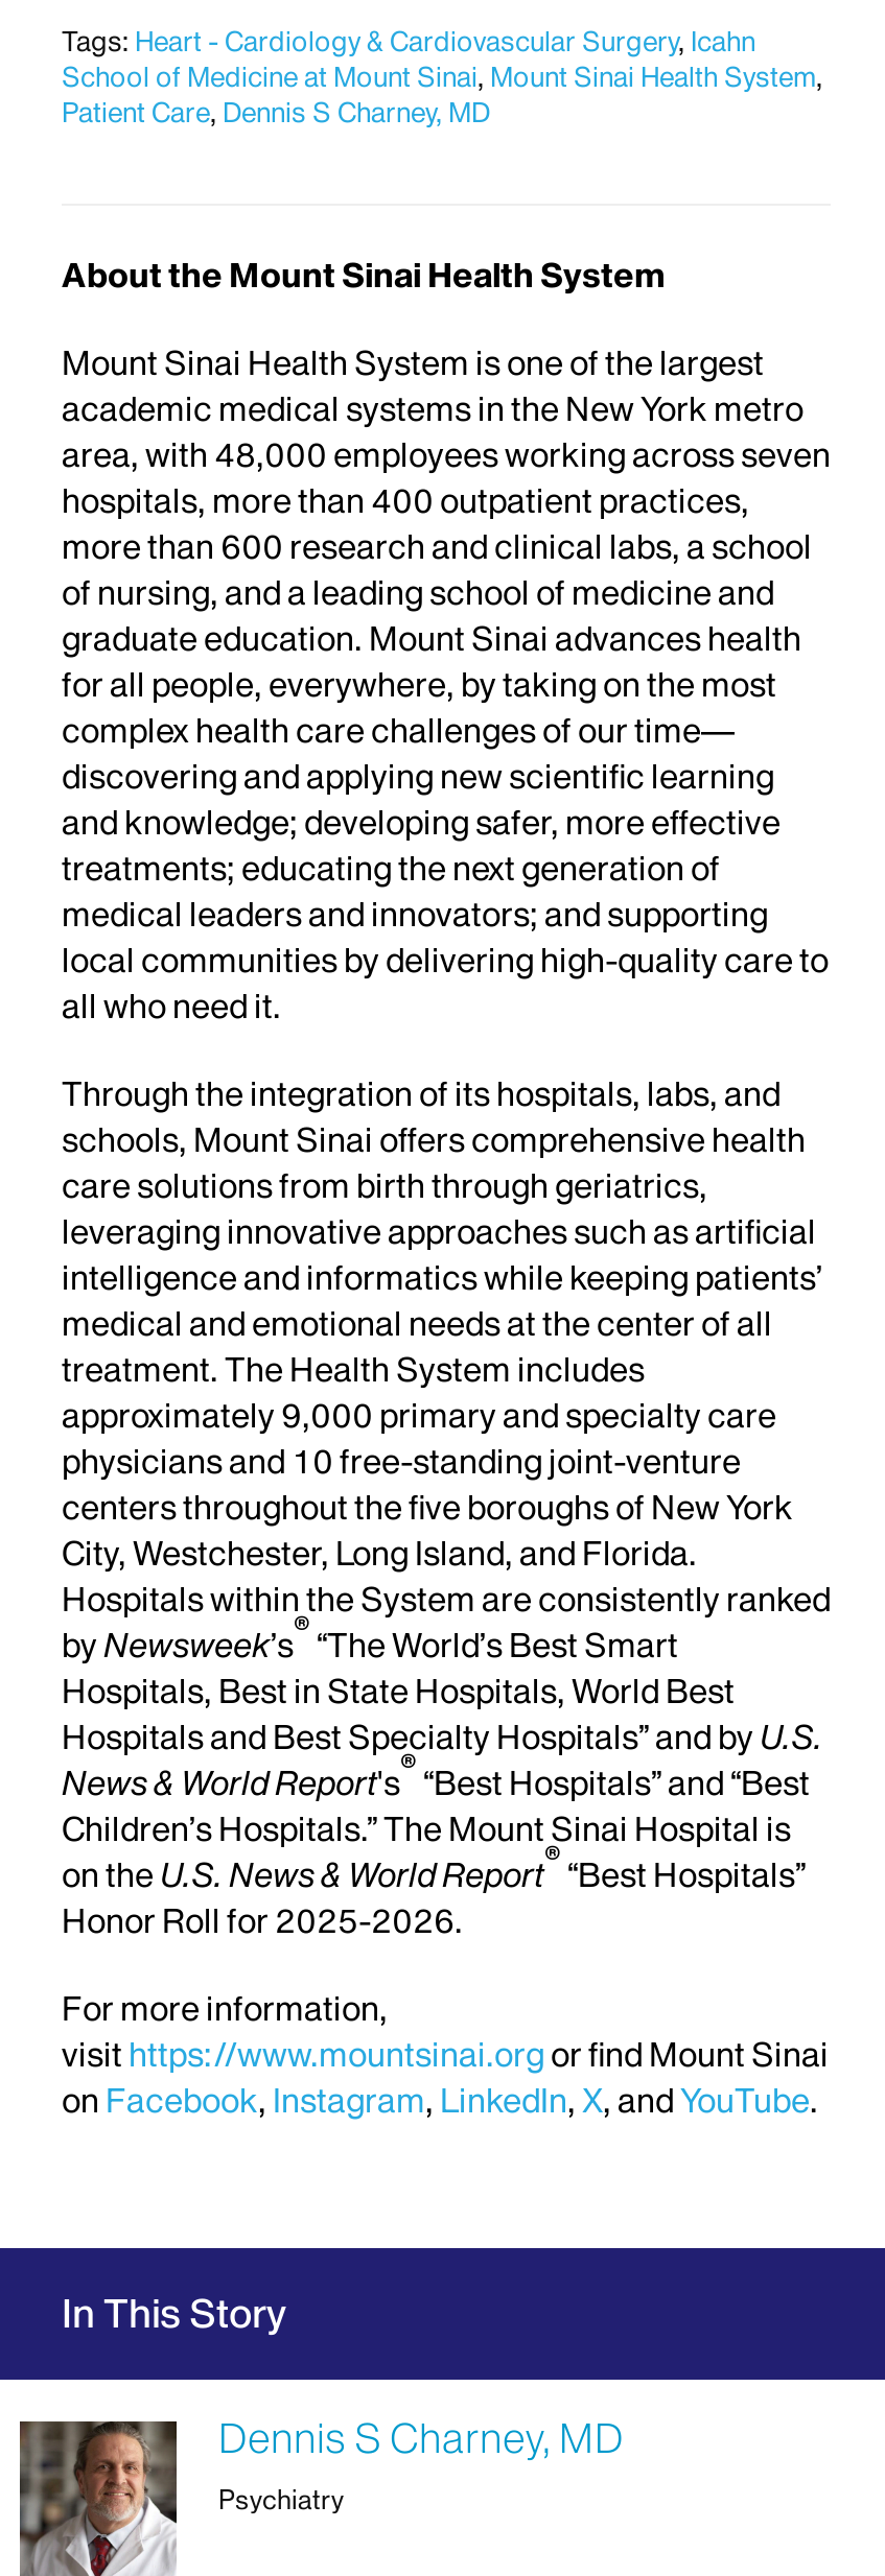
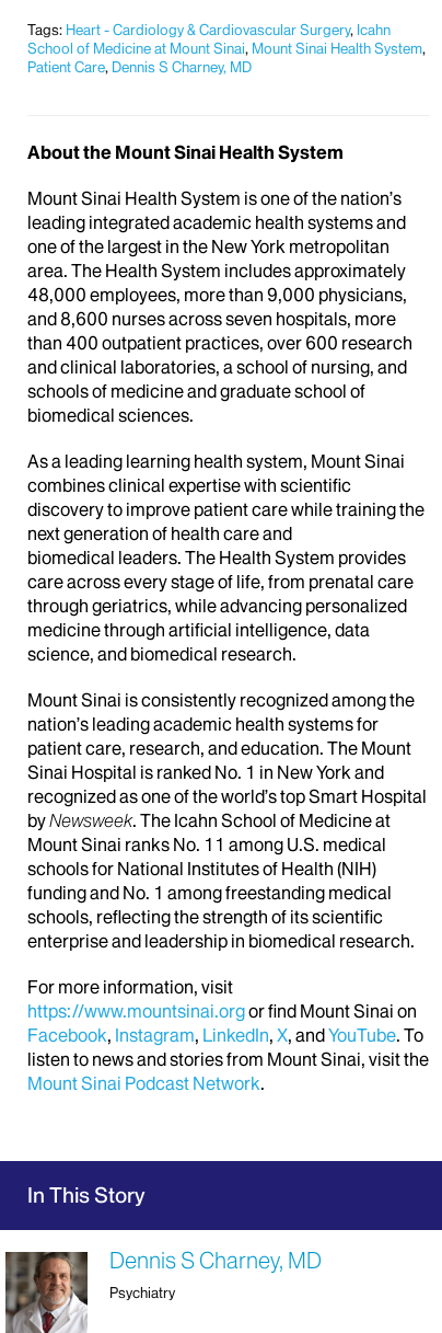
- Mount Sinai Health System is one of the largest
- academic medical systems in the New York metro
- area, with 48,000 employees working across seven
- hospitals, more than 400 outpatient practices,
- more than 600 research and clinical labs, a school
- of nursing, and a leading school of medicine and
- graduate education. Mount Sinai advances health
- for all people, everywhere, by taking on the most
- complex health care challenges of our time—
- discovering and applying new scientific learning
- and knowledge; developing safer, more effective
- treatments; educating the next generation of
- medical leaders and innovators; and supporting
- local communities by delivering high-quality care to
- all who need it.
- Through the integration of its hospitals, labs, and
- schools, Mount Sinai offers comprehensive health
- care solutions from birth through geriatrics,
- leveraging innovative approaches such as artificial
- intelligence and informatics while keeping patients’
- medical and emotional needs at the center of all
- treatment. The Health System includes
- approximately 9,000 primary and specialty care
- physicians and 10 free-standing joint-venture
- centers throughout the five boroughs of New York
- City, Westchester, Long Island, and Florida.
- Hospitals within the System are consistently ranked
- byNewsweek’s®“The World’s Best Smart
- Hospitals, Best in State Hospitals, World Best
- Hospitals and Best Specialty Hospitals” and by U.S.
- News & World Report's®“Best Hospitals” and “Best
- Children’s Hospitals.” The Mount Sinai Hospital is
- on theU.S. News & World Report®“Best Hospitals”
- Honor Roll for 2025-2026.
- For more information,
- visit https://www.mountsinai.org or find Mount Sinai
- on Facebook, Instagram, LinkedIn, X, and YouTube.
+ Mount Sinai Health System is one of the nation’s
+ leading integrated academic health systems and
+ one of the largest in the New York metropolitan
+ area. The Health System includes approximately
+ 48,000 employees, more than 9,000 physicians,
+ and 8,600 nurses across seven hospitals, more
+ than 400 outpatient practices, over 600 research
+ and clinical laboratories, a school of nursing, and
+ schools of medicine and graduate school of
+ biomedical sciences.
+ As a leading learning health system, Mount Sinai
+ combines clinical expertise with scientific
+ discovery to improve patient care while training the
+ next generation of health care and
+ biomedical leaders. The Health System provides
+ care across every stage of life, from prenatal care
+ through geriatrics, while advancing personalized
+ medicine through artificial intelligence, data
+ science, and biomedical research.
+ Mount Sinai is consistently recognized among the
+ nation’s leading academic health systems for
+ patient care, research, and education. The Mount
+ Sinai Hospital is ranked No. 1 in New York and
+ recognized as one of the world’s top Smart Hospital
+ byNewsweek. The Icahn School of Medicine at
+ Mount Sinai ranks No. 11 among U.S. medical
+ schools for National Institutes of Health (NIH)
+ funding and No. 1 among freestanding medical
+ schools, reflecting the strength of its scientific
+ enterprise and leadership in biomedical research.
+ For more information, visit
+ https://www.mountsinai.org or find Mount Sinai on
+ Facebook, Instagram, LinkedIn, X, and YouTube. To
+ listen to news and stories from Mount Sinai, visit the
+ Mount Sinai Podcast Network.
